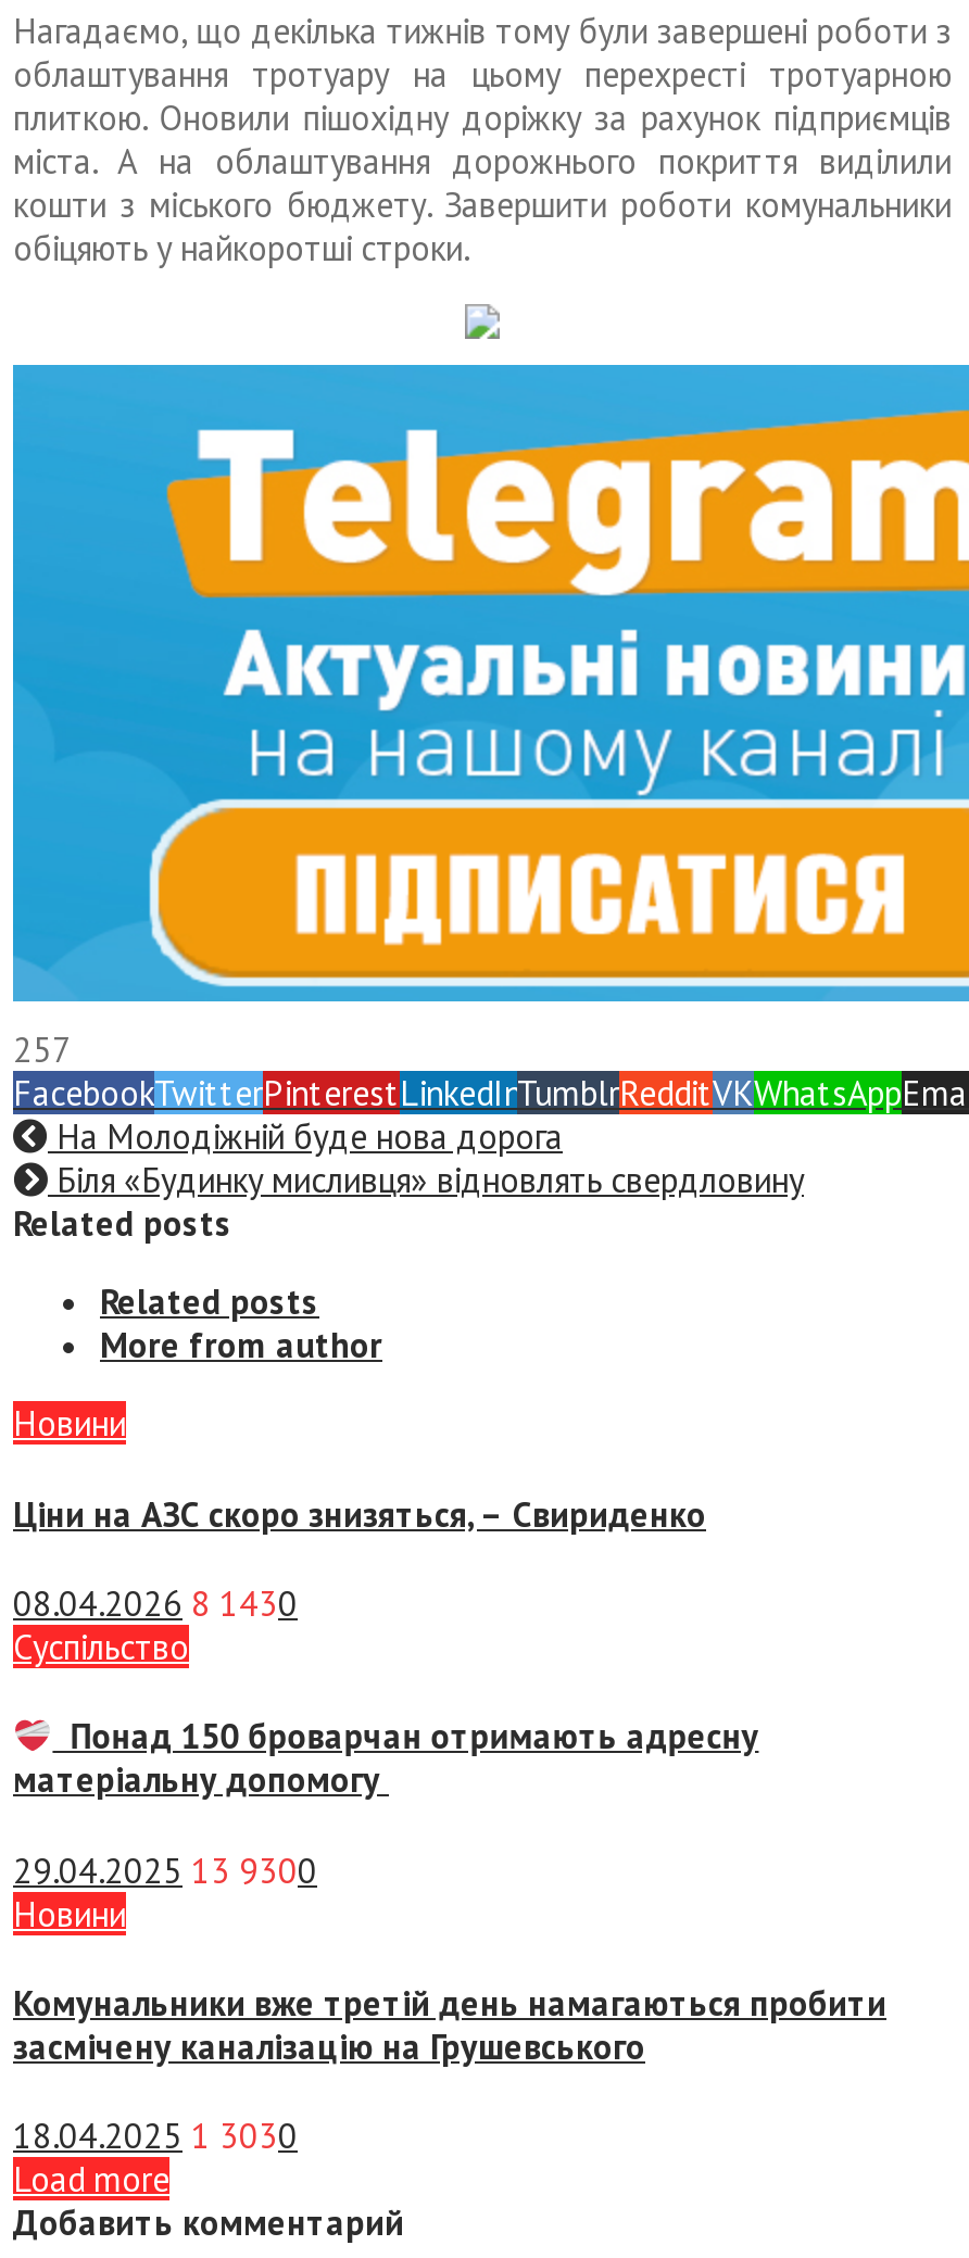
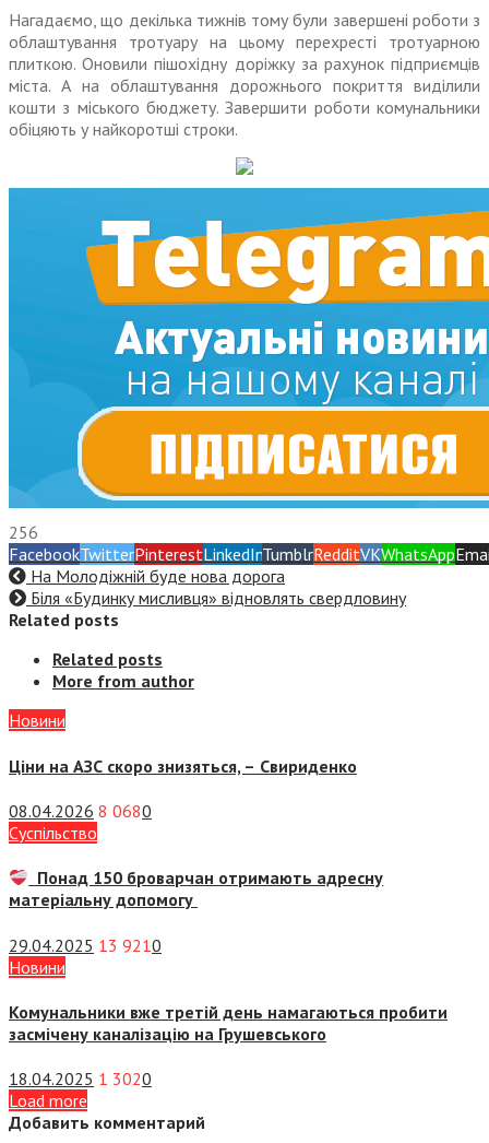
- 257
+ 256

- 08.04.2026 8 1430
+ 08.04.2026 8 0680

- 29.04.2025 13 9300
+ 29.04.2025 13 9210

- 18.04.2025 1 3030
+ 18.04.2025 1 3020
